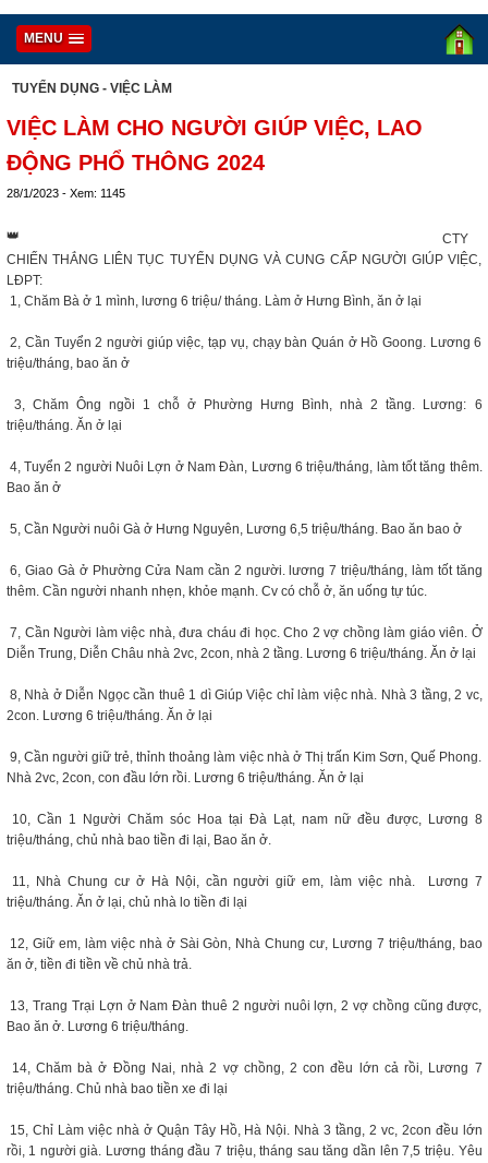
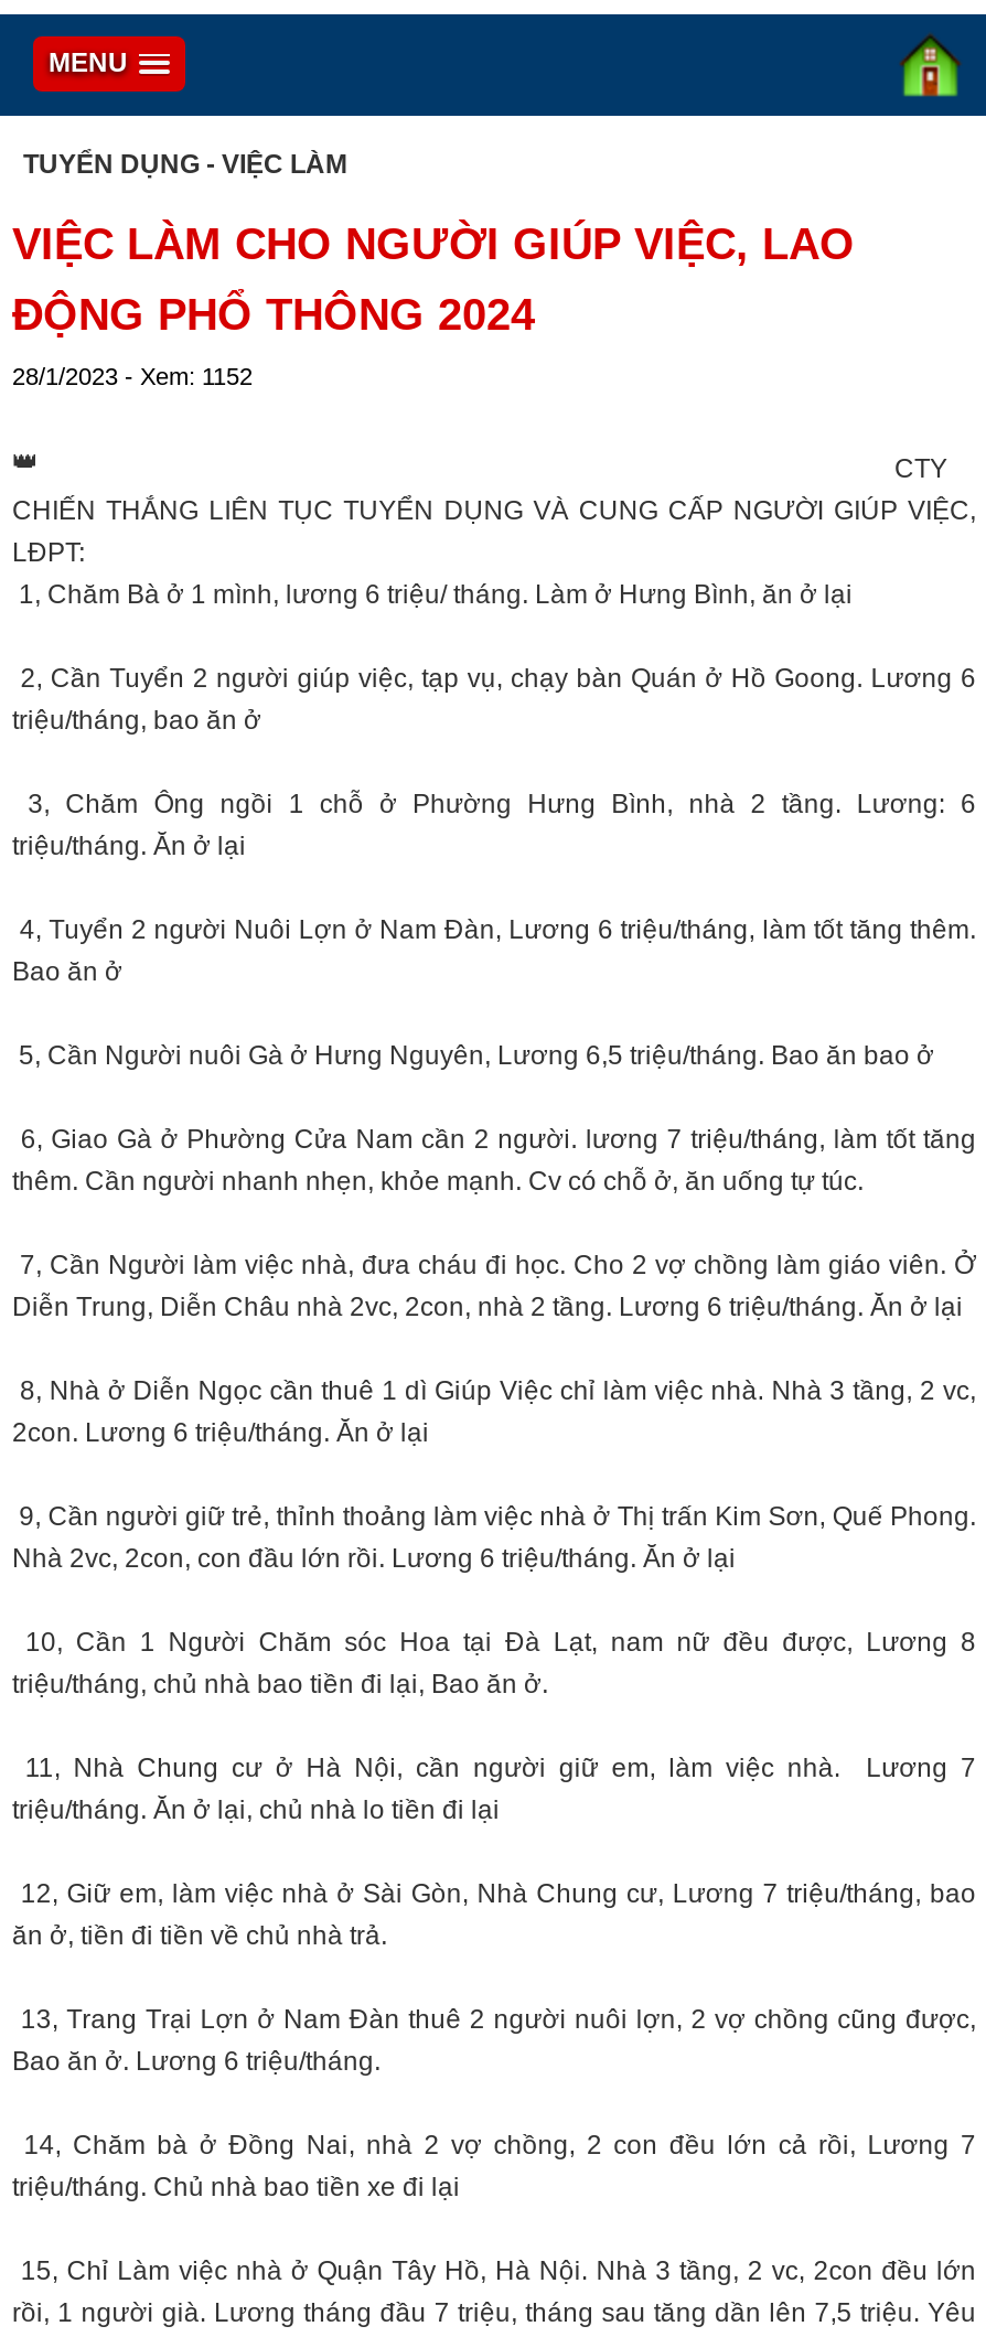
- 28/1/2023 - Xem: 1145
+ 28/1/2023 - Xem: 1152
